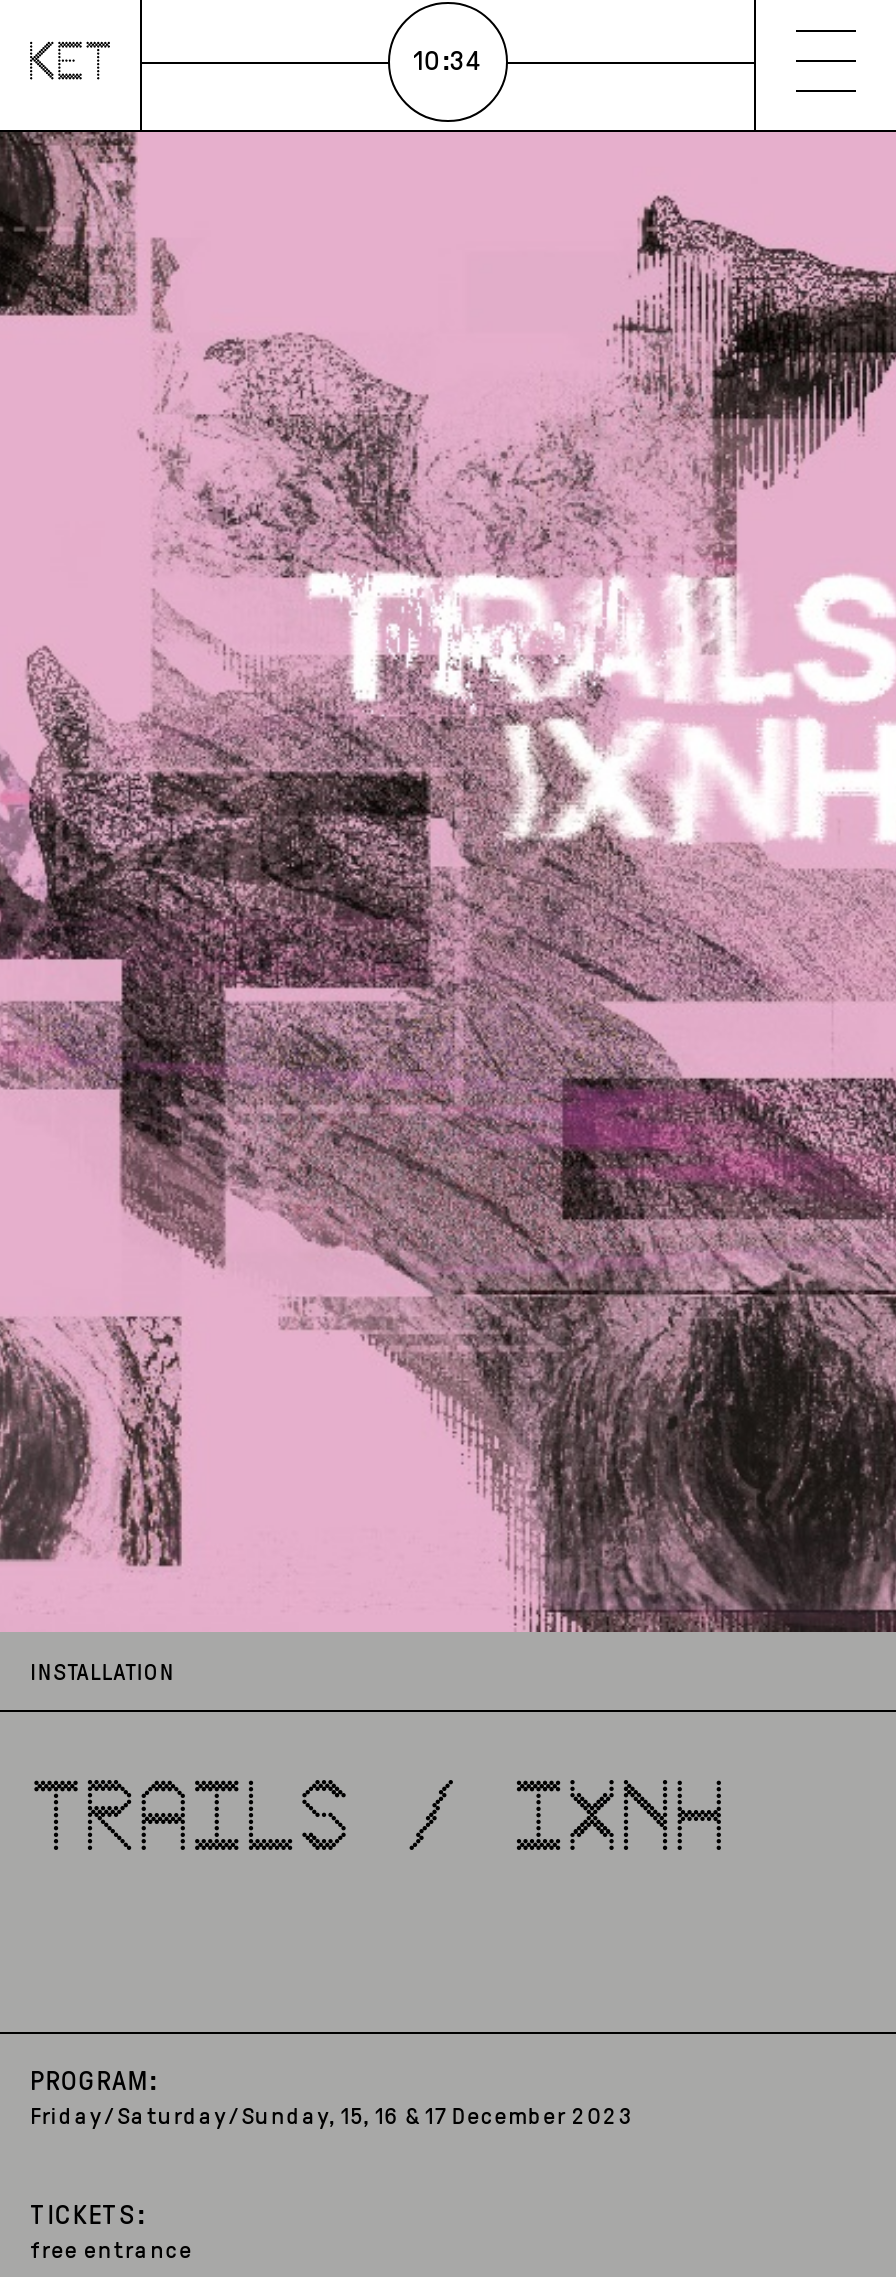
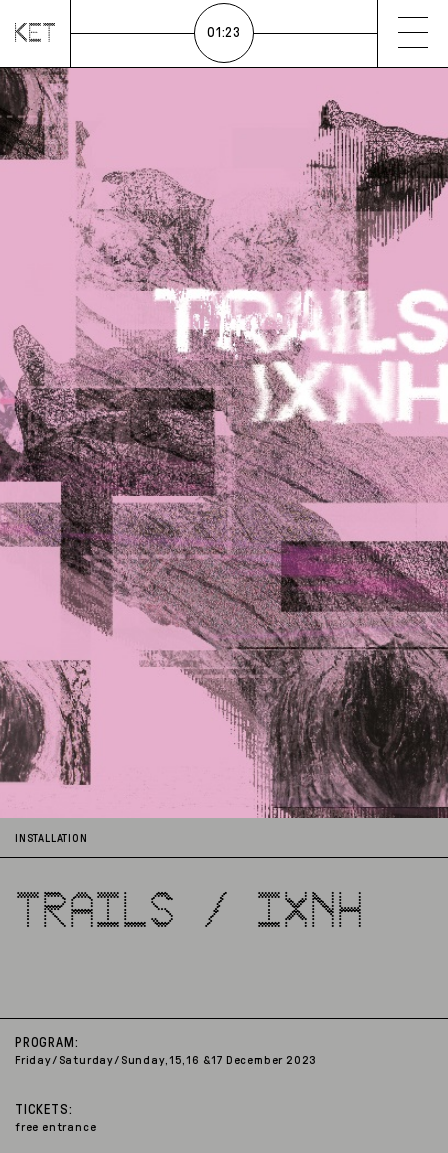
- 10: 34
+ 01: 23
